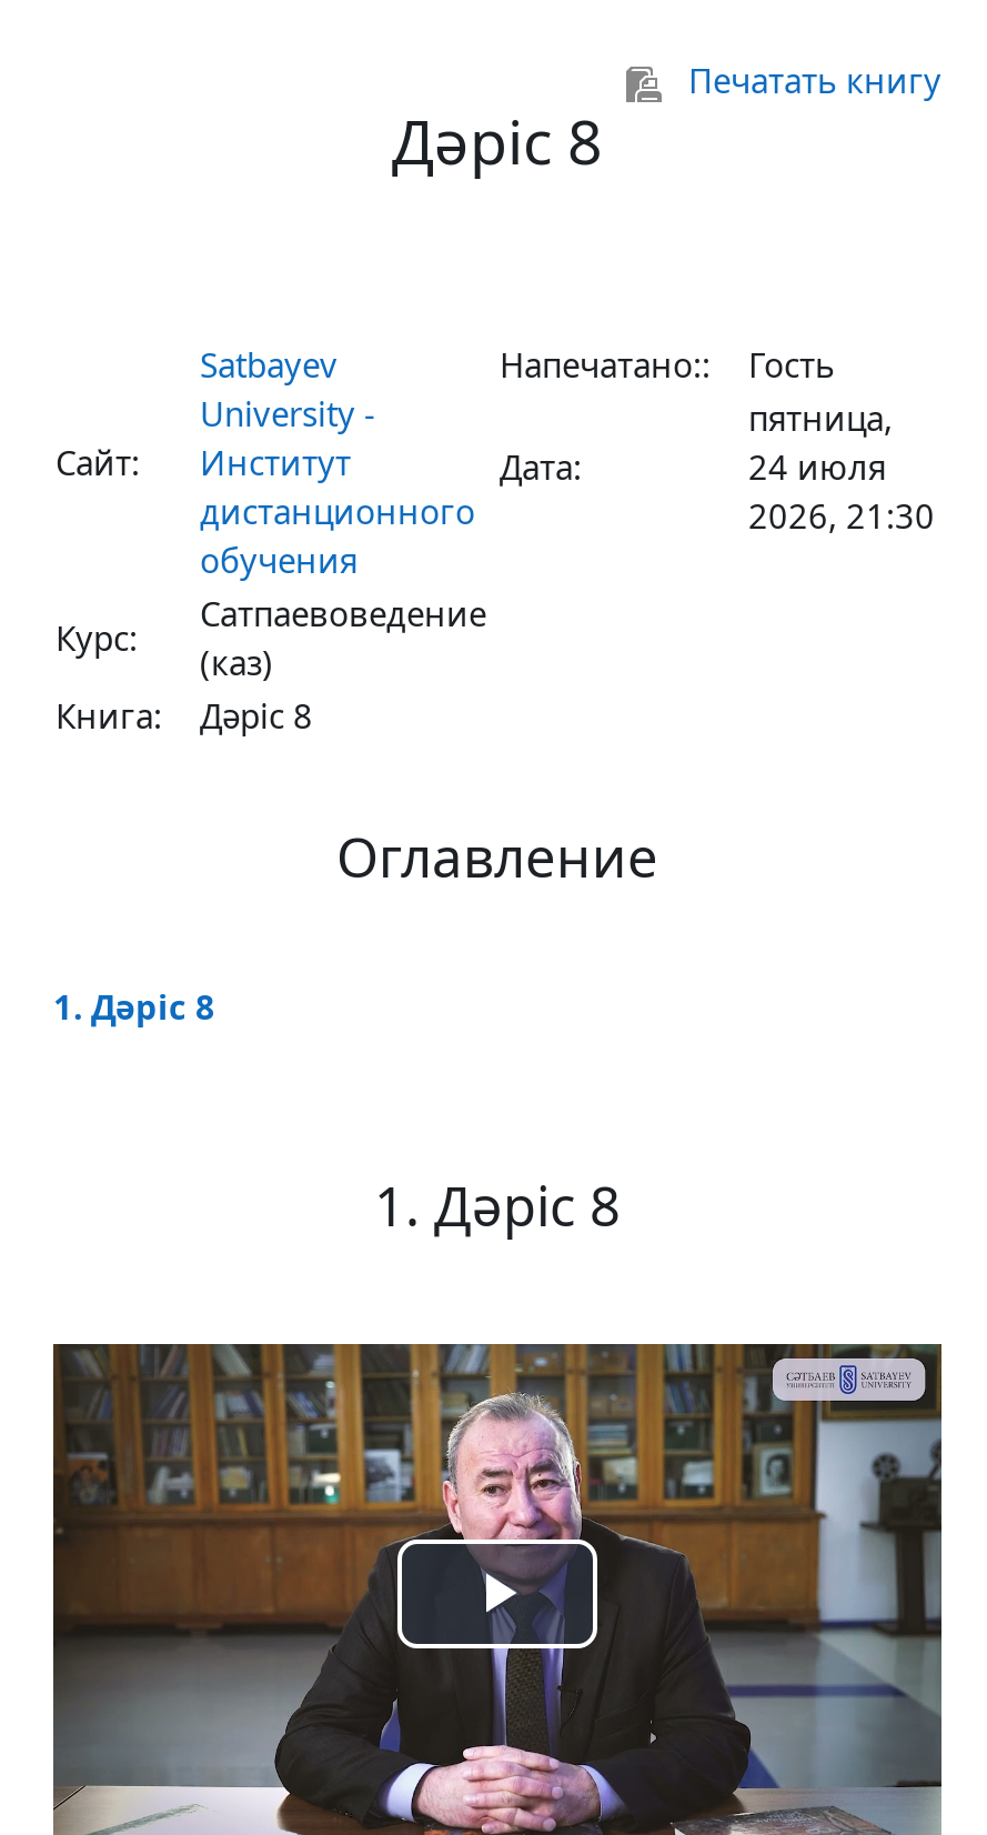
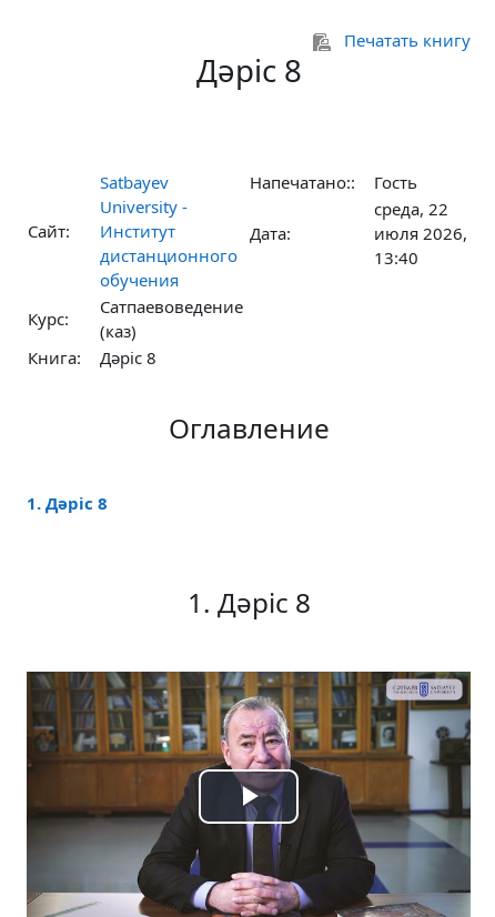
- пятница,
- 24 июля
- 2026, 21:30
+ среда, 22
+ июля 2026,
+ 13:40
